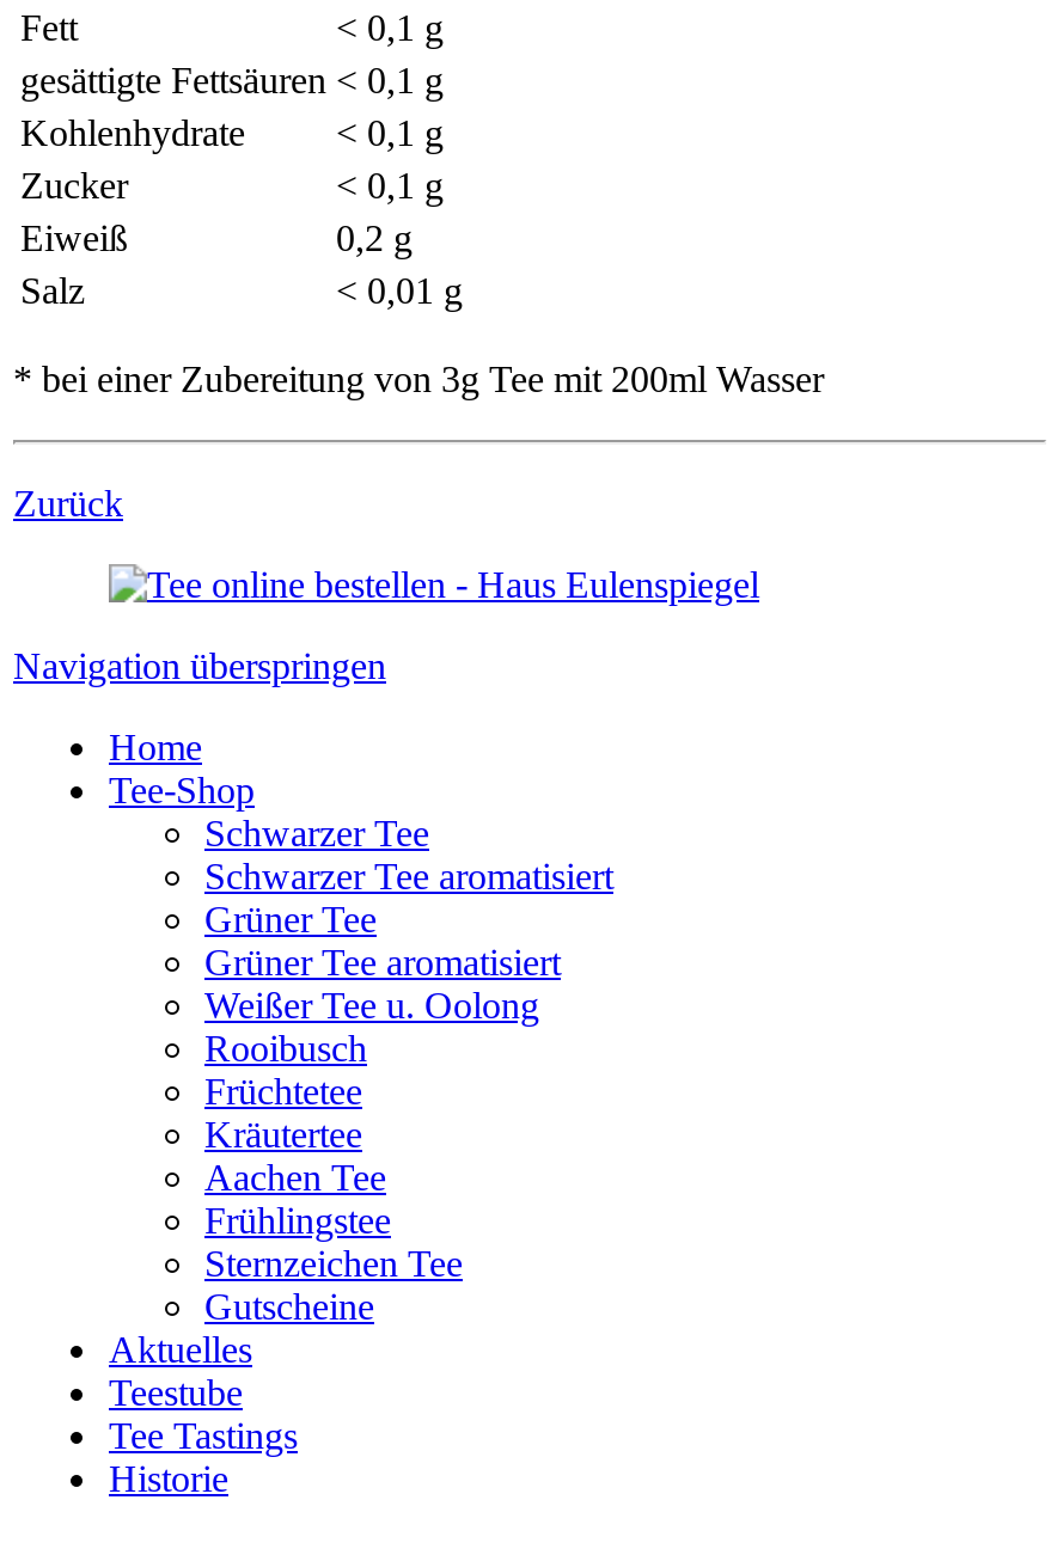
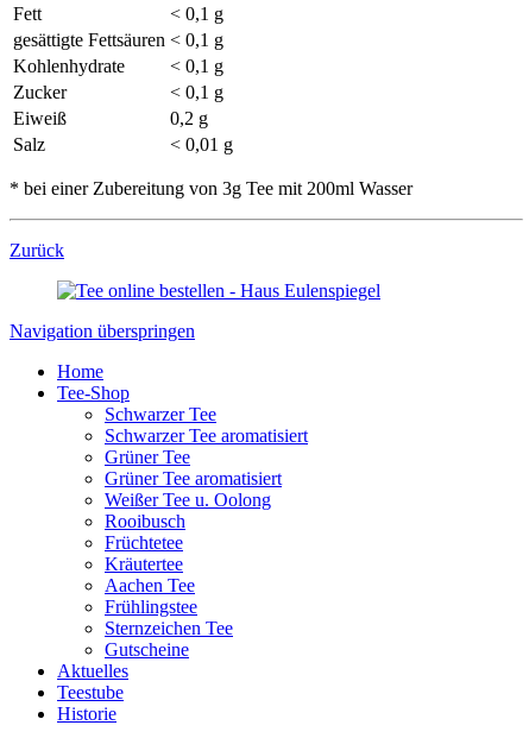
- Tee Tastings
